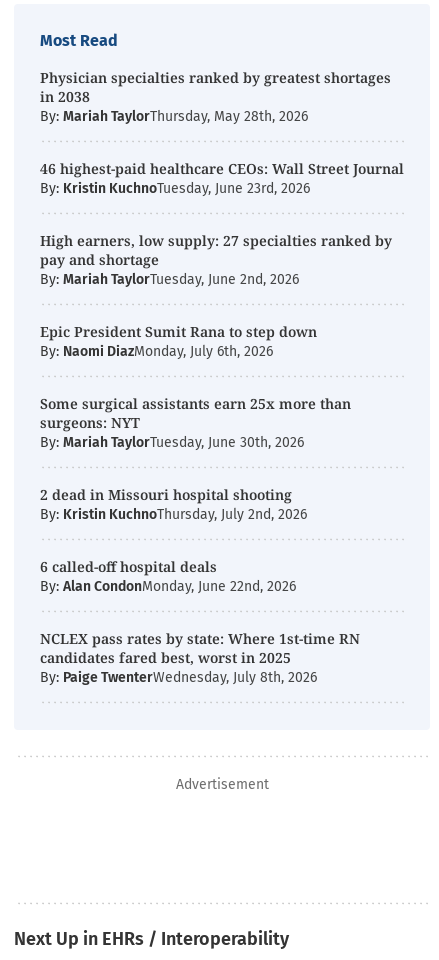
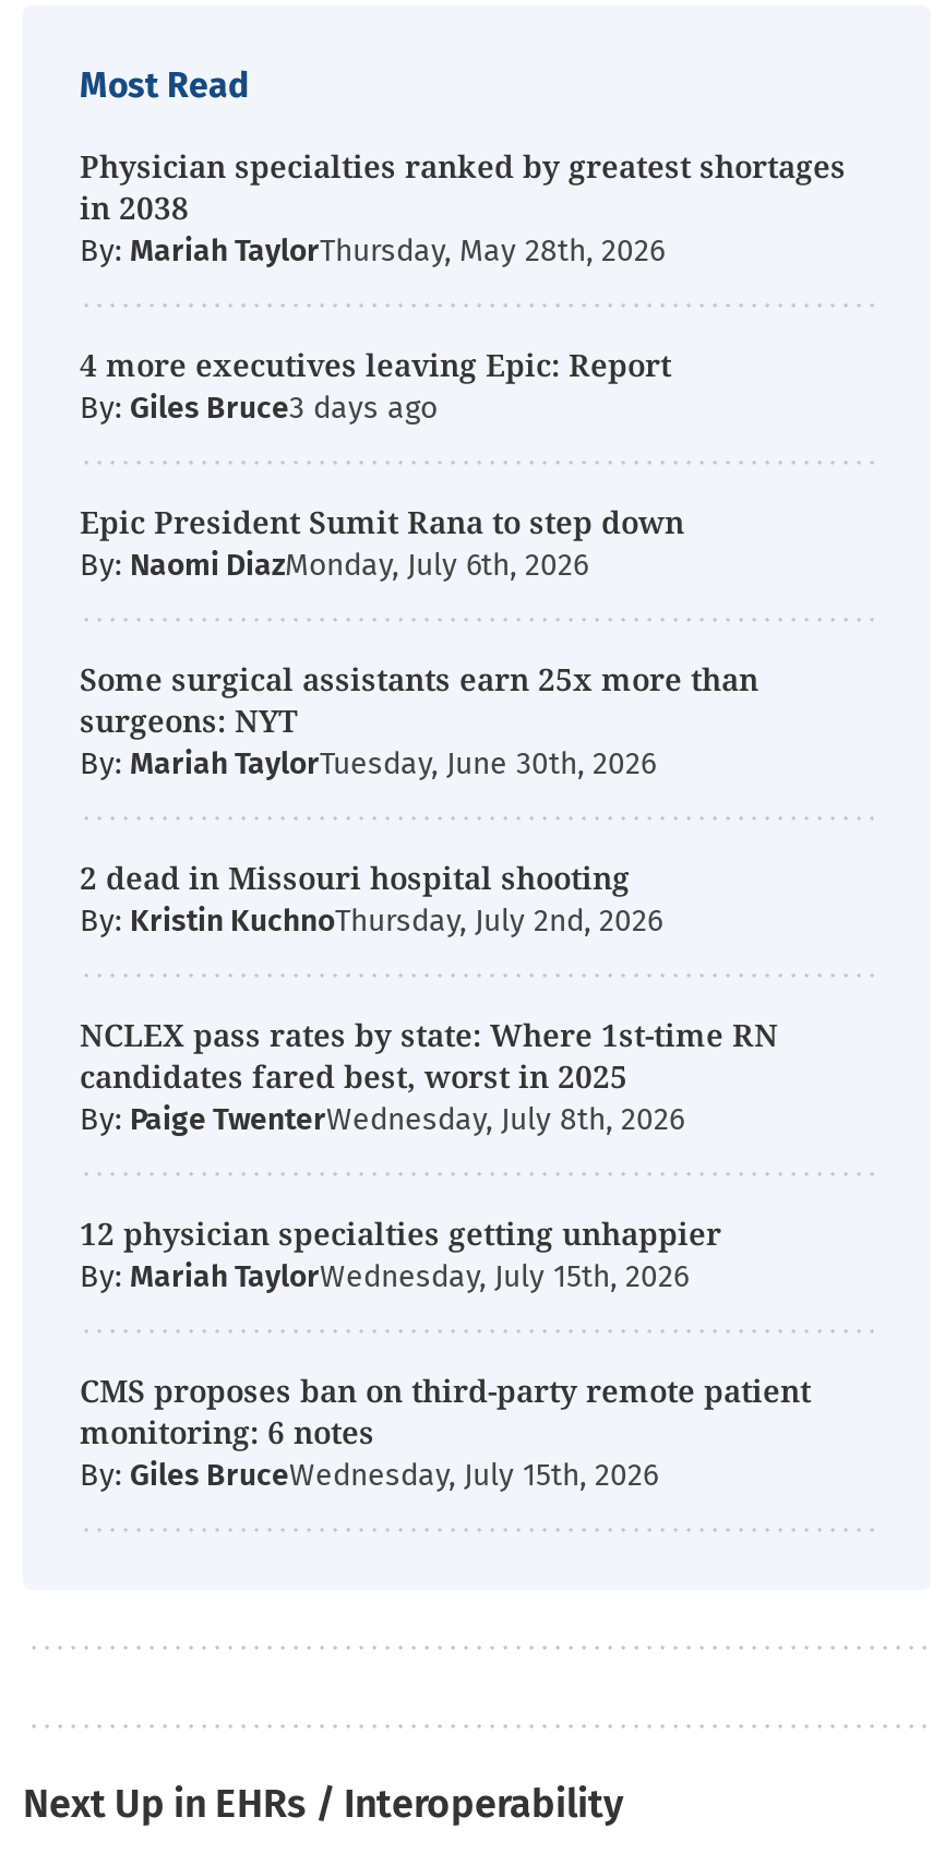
- 46 highest-paid healthcare CEOs: Wall Street Journal
- By: Kristin KuchnoTuesday, June 23rd, 2026
- High earners, low supply: 27 specialties ranked by
- pay and shortage
- By: Mariah TaylorTuesday, June 2nd, 2026
+ 4 more executives leaving Epic: Report
+ By: Giles Bruce

- 6 called-off hospital deals
- By: Alan CondonMonday, June 22nd, 2026

moved up: NCLEX pass rates by state: Where 1st-time RN | candidates fared best, worst in 2025 | By: Paige TwenterWednesday, July 8th, 2026

- Advertisement
+ 12 physician specialties getting unhappier
+ By: Mariah TaylorWednesday, July 15th, 2026
+ CMS proposes ban on third-party remote patient
+ monitoring: 6 notes
+ By: Giles BruceWednesday, July 15th, 2026
